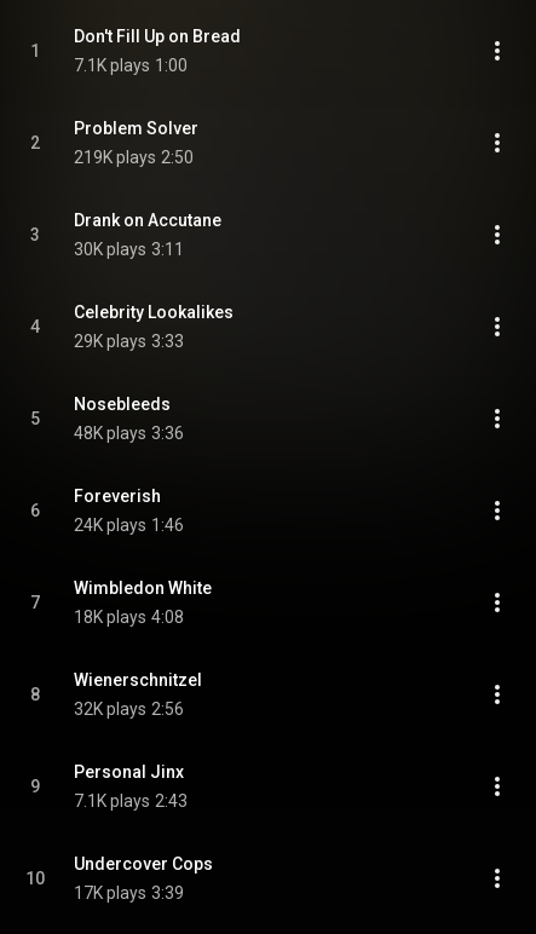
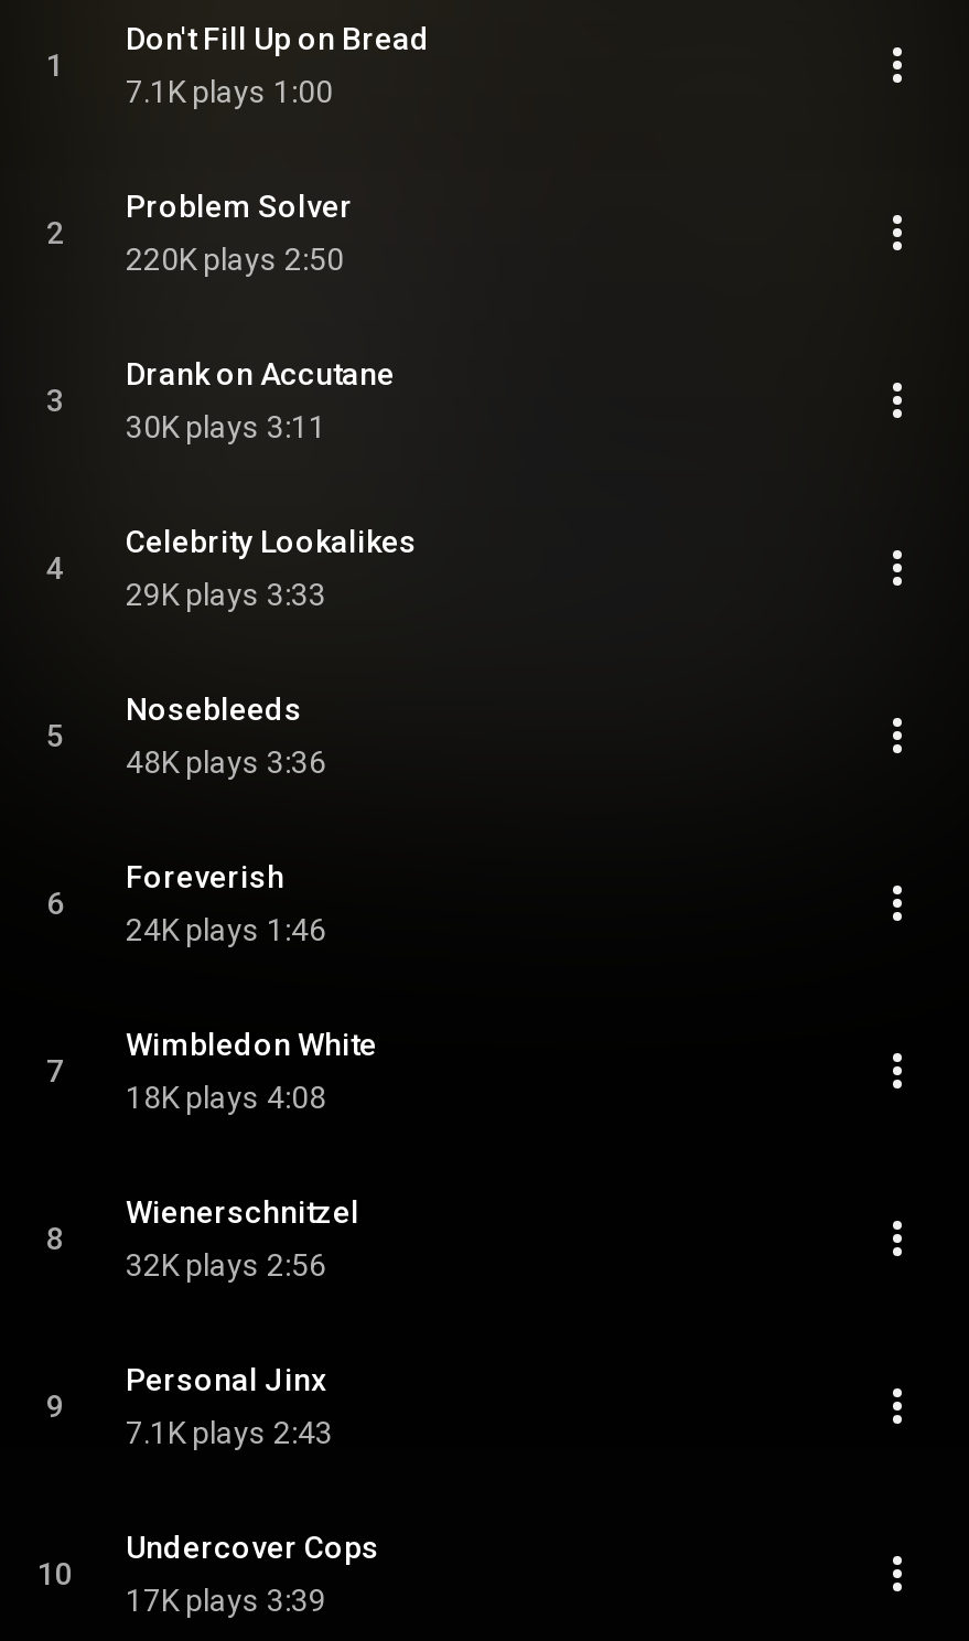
- 219K plays 2:50
+ 220K plays 2:50
